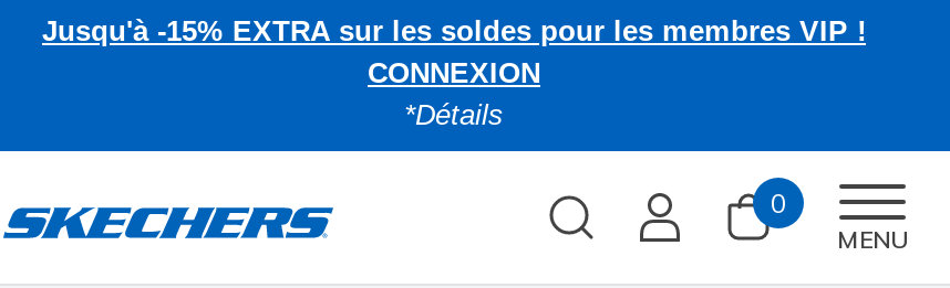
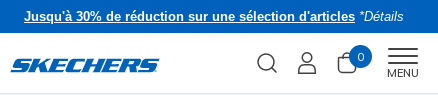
- Jusqu'à -15% EXTRA sur les soldes pour les membres VIP !
- CONNEXION
- *Détails
+ Jusqu'à 30% de réduction sur une sélection d'articles *Détails
